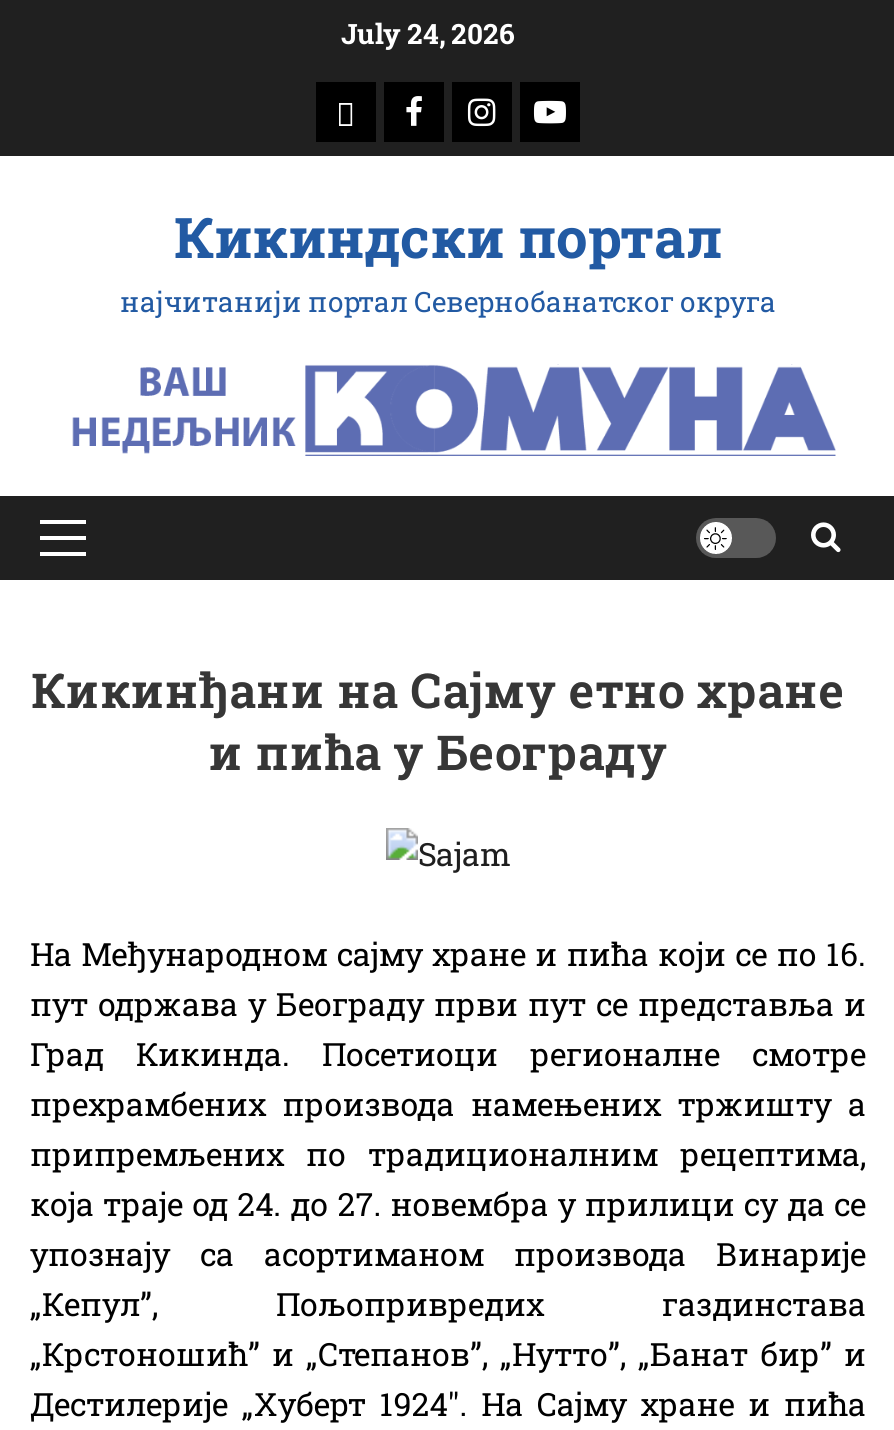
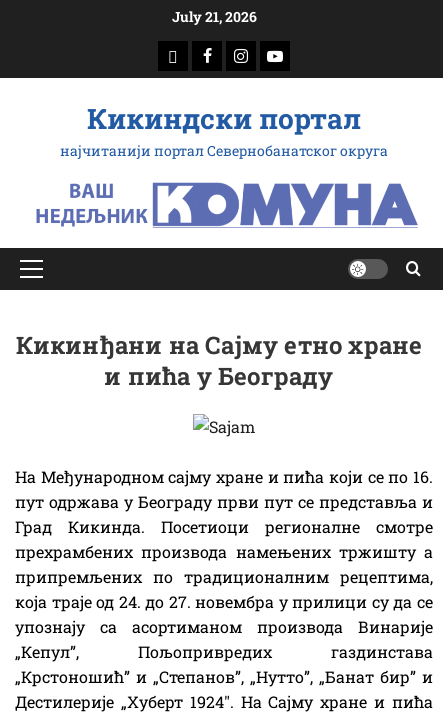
- July 24, 2026
+ July 21, 2026
